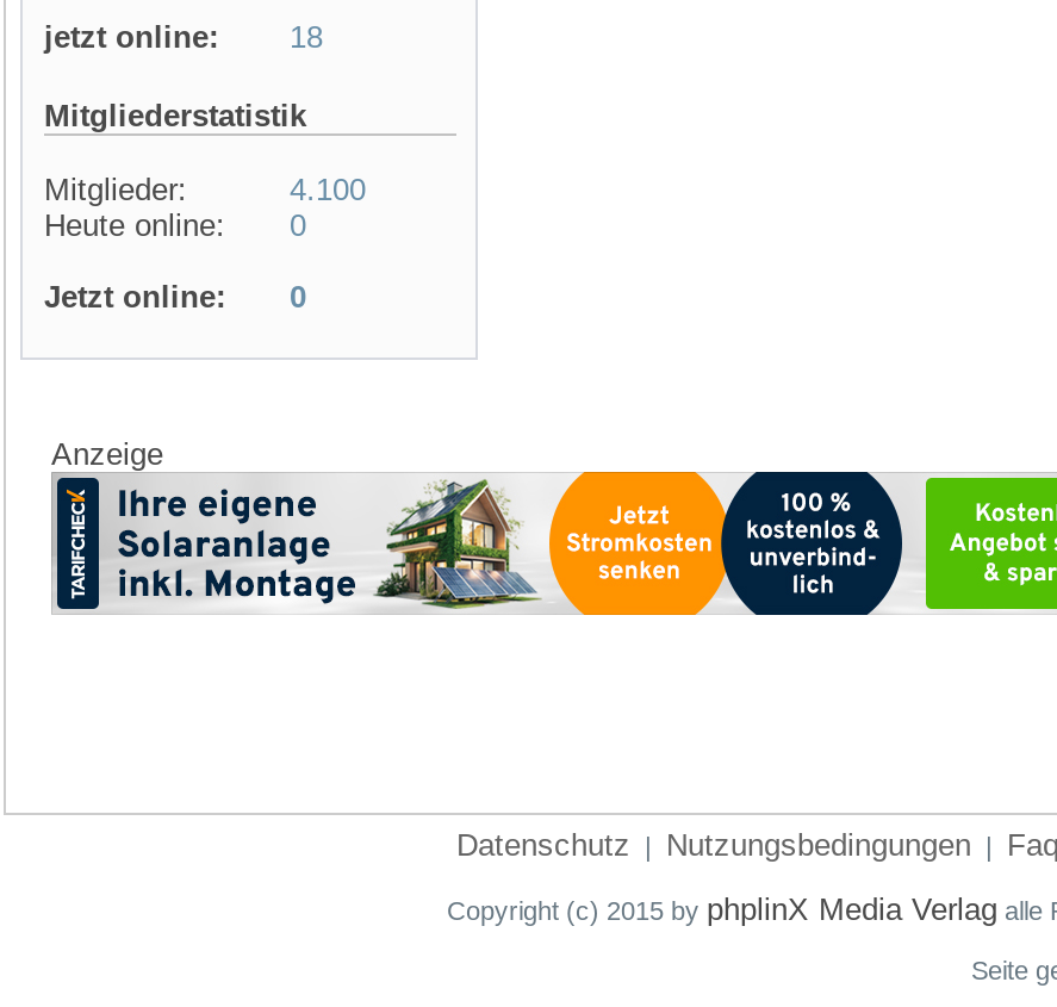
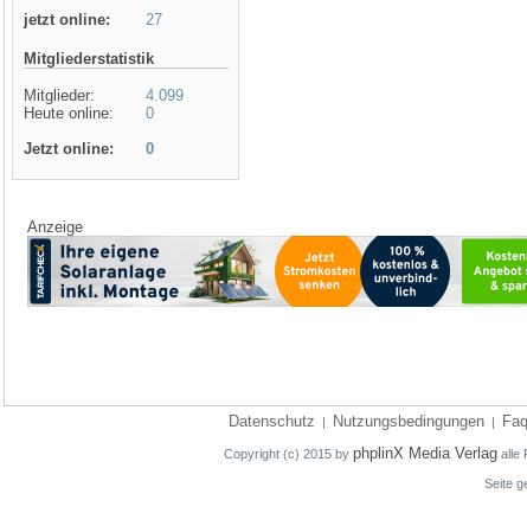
- jetzt online: 18
+ jetzt online: 27

- 4.100
+ 4.099
